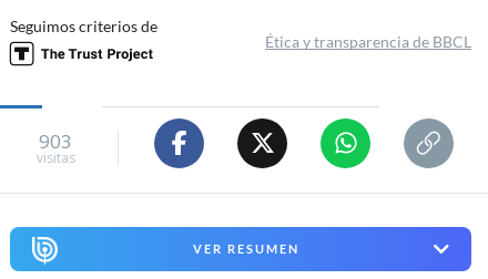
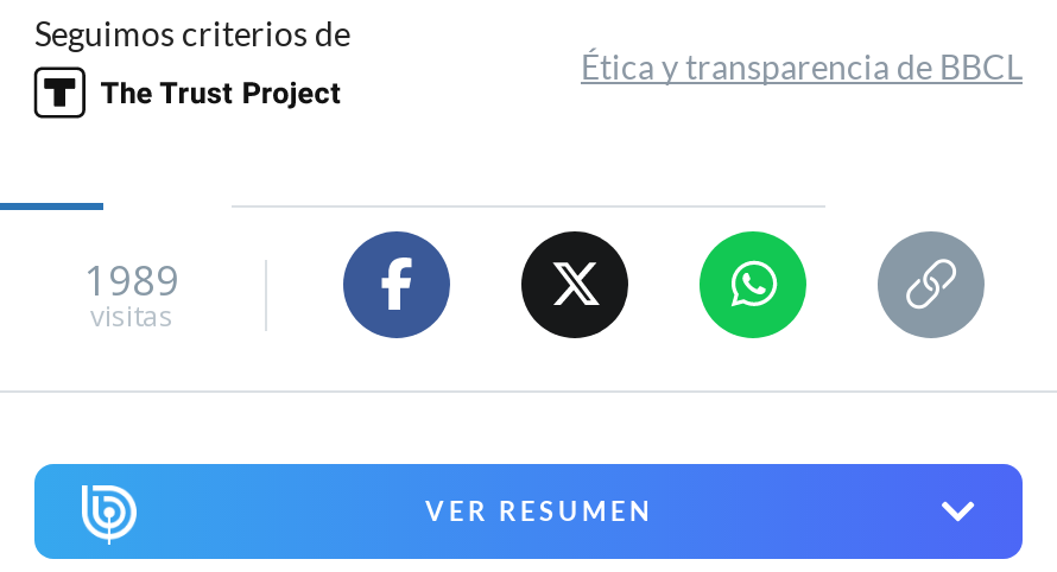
- 903
+ 1989
